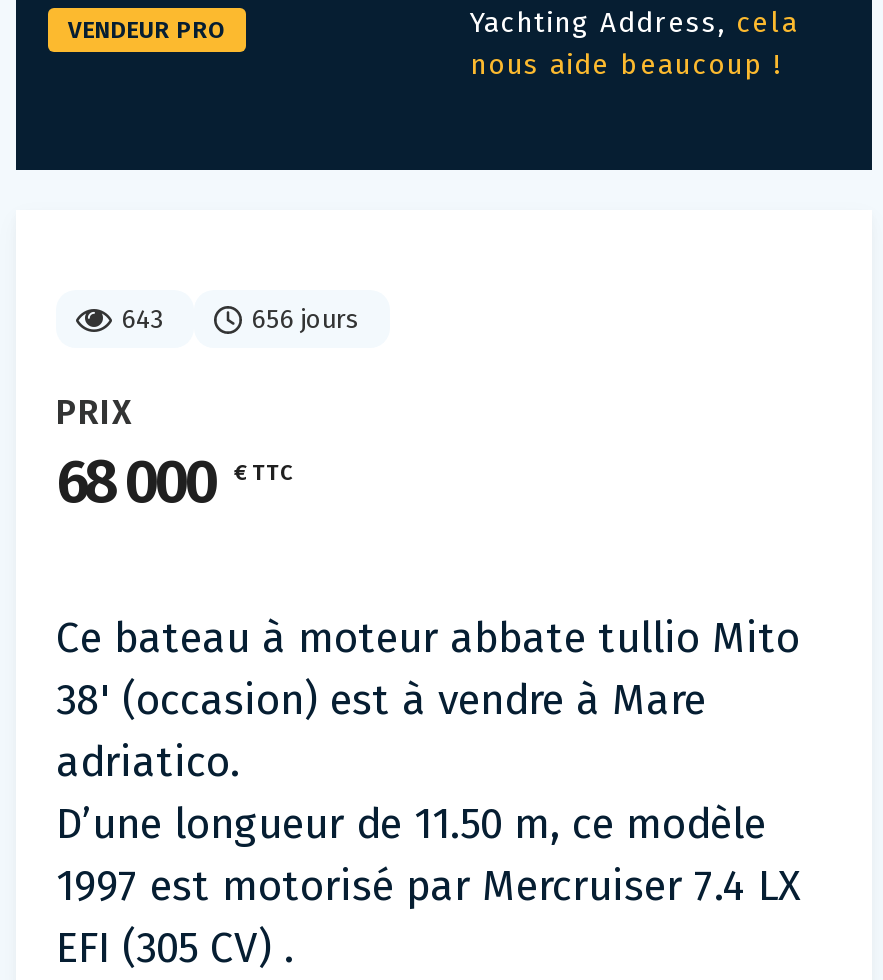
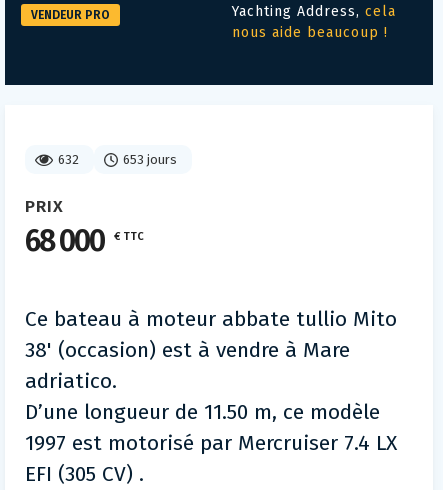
- 643
+ 632

- 656 jours
+ 653 jours
